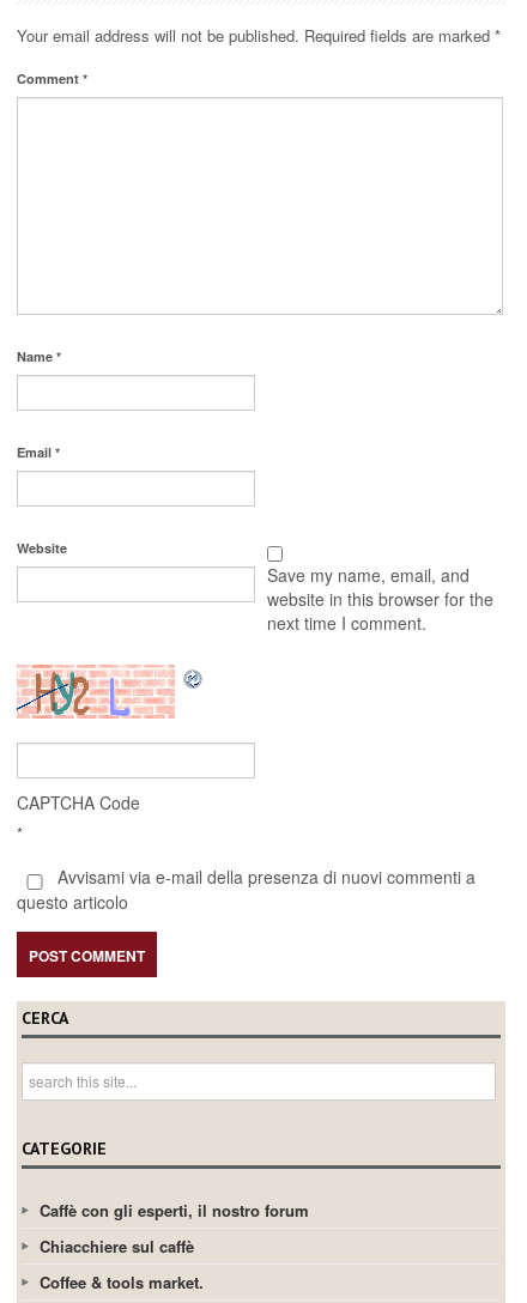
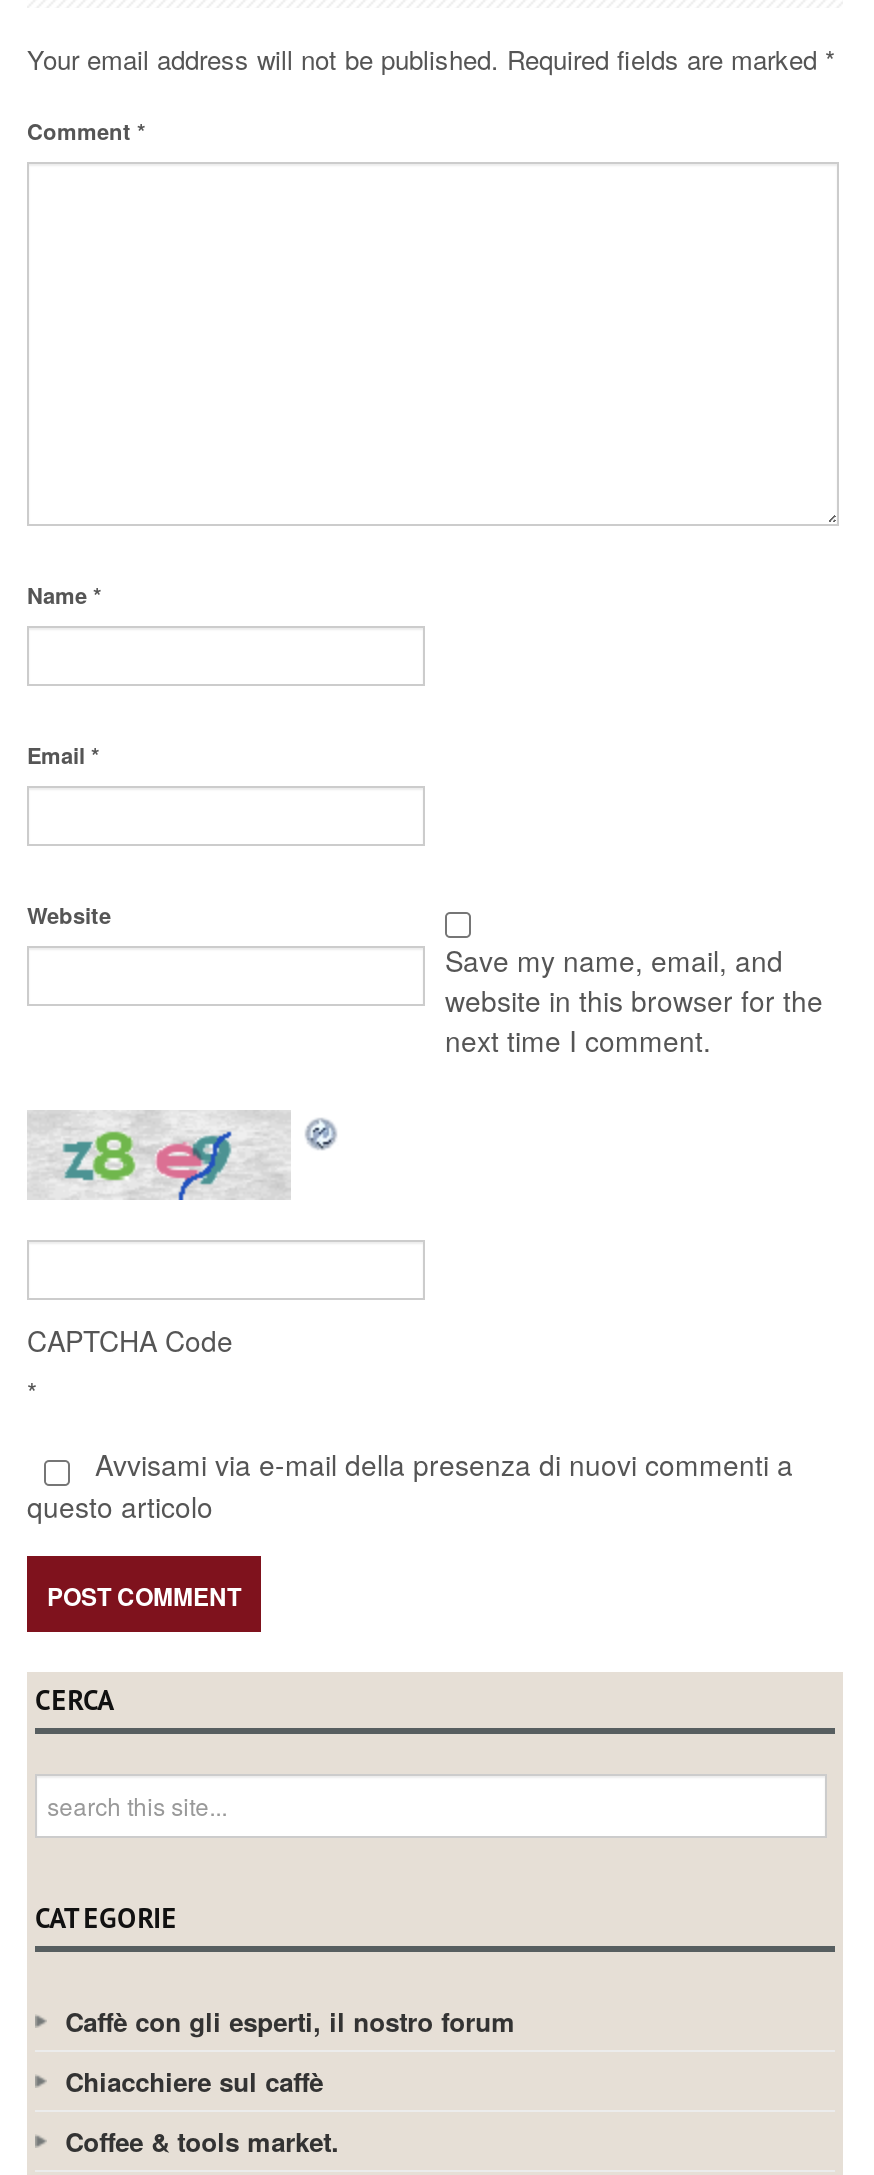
- [image]
+ [image]
